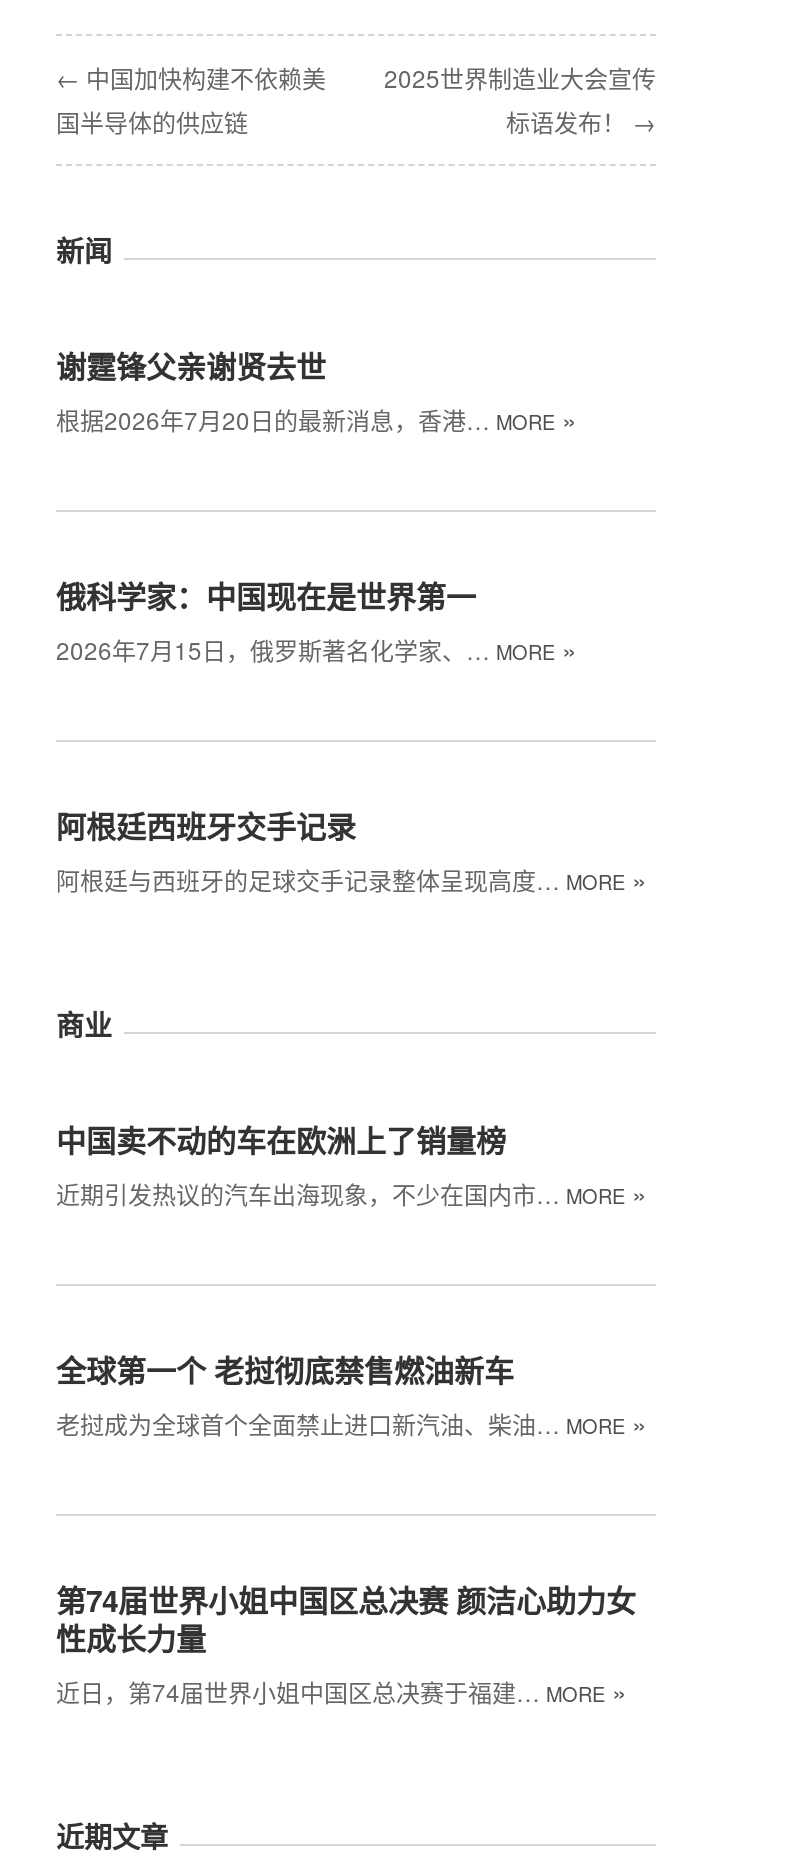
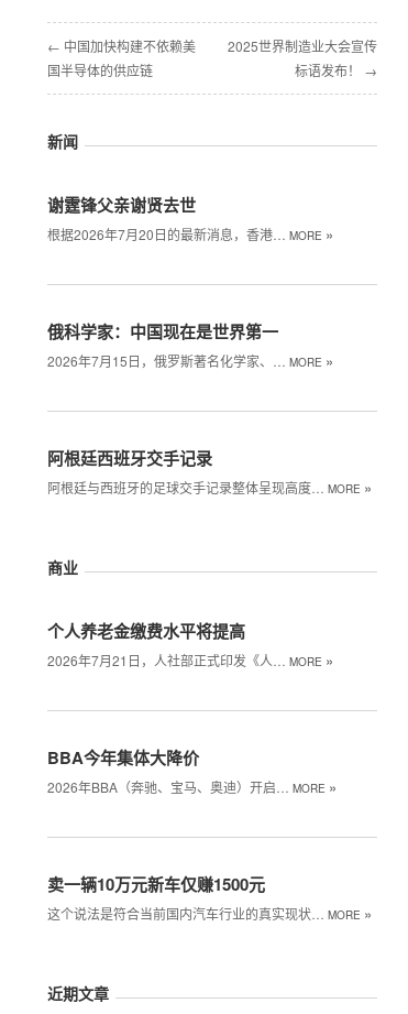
- 中国卖不动的车在欧洲上了销量榜
- 近期引发热议的汽车出海现象，不少在国内市… MORE»
+ 个人养老金缴费水平将提高
+ 2026年7月21日，人社部正式印发《人… MORE»

- 全球第一个 老挝彻底禁售燃油新车
- 老挝成为全球首个全面禁止进口新汽油、柴油… MORE»
+ BBA今年集体大降价
+ 2026年BBA（奔驰、宝马、奥迪）开启… MORE»

- 第74届世界小姐中国区总决赛 颜洁心助力女
- 性成长力量
- 近日，第74届世界小姐中国区总决赛于福建… MORE»
+ 卖一辆10万元新车仅赚1500元
+ 这个说法是符合当前国内汽车行业的真实现状… MORE»
